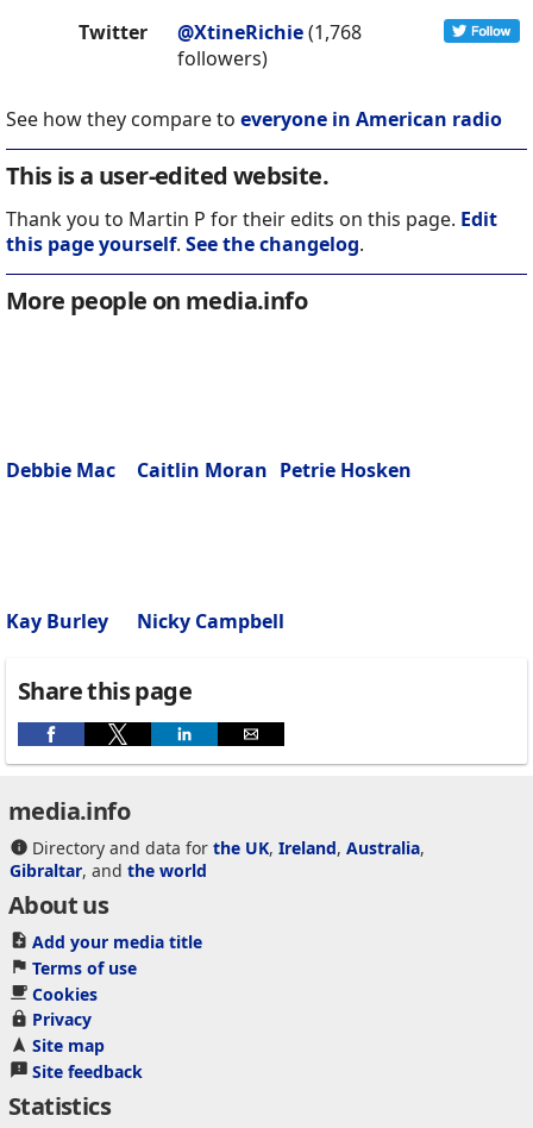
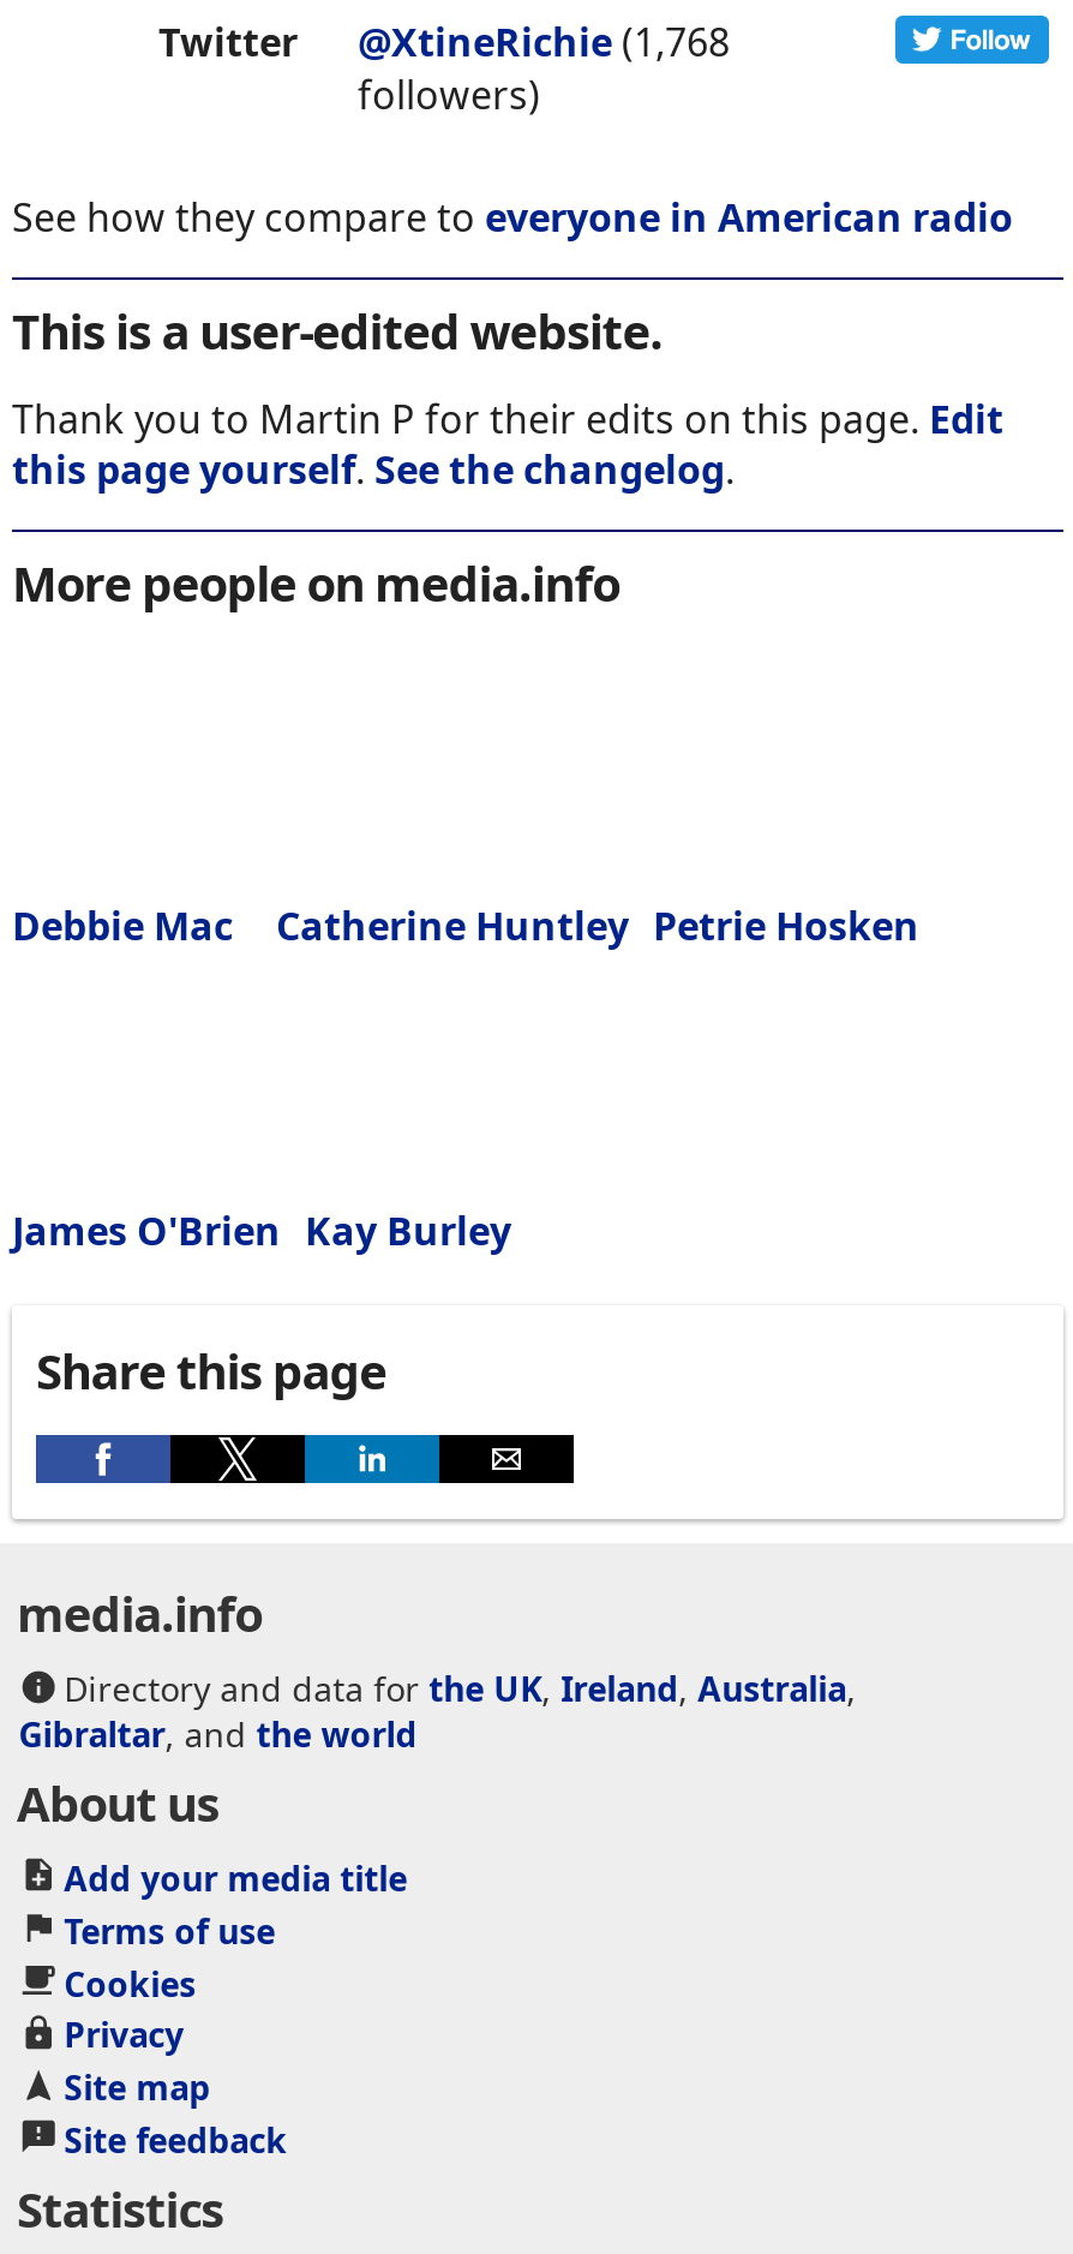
- Caitlin Moran Petrie Hosken
+ Catherine Huntley Petrie Hosken

- Kay Burley
- Nicky Campbell
+ James O'Brien Kay Burley
